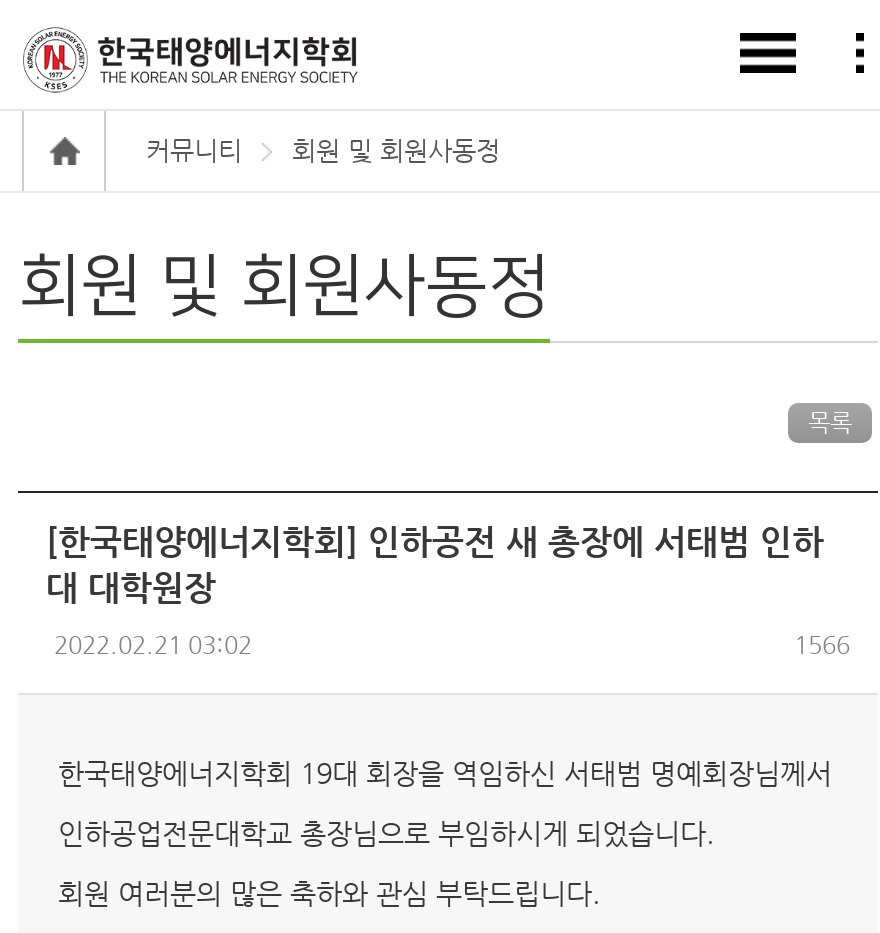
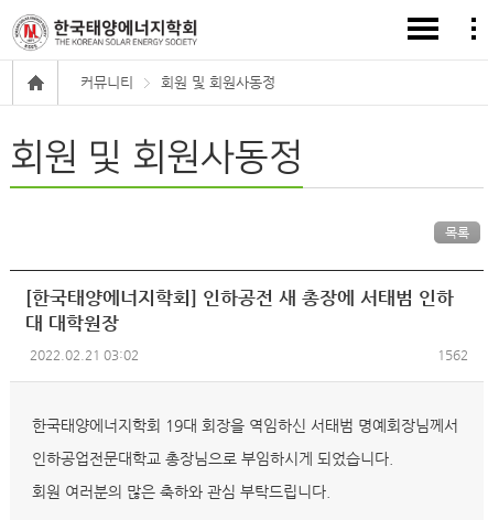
- 1566
+ 1562
